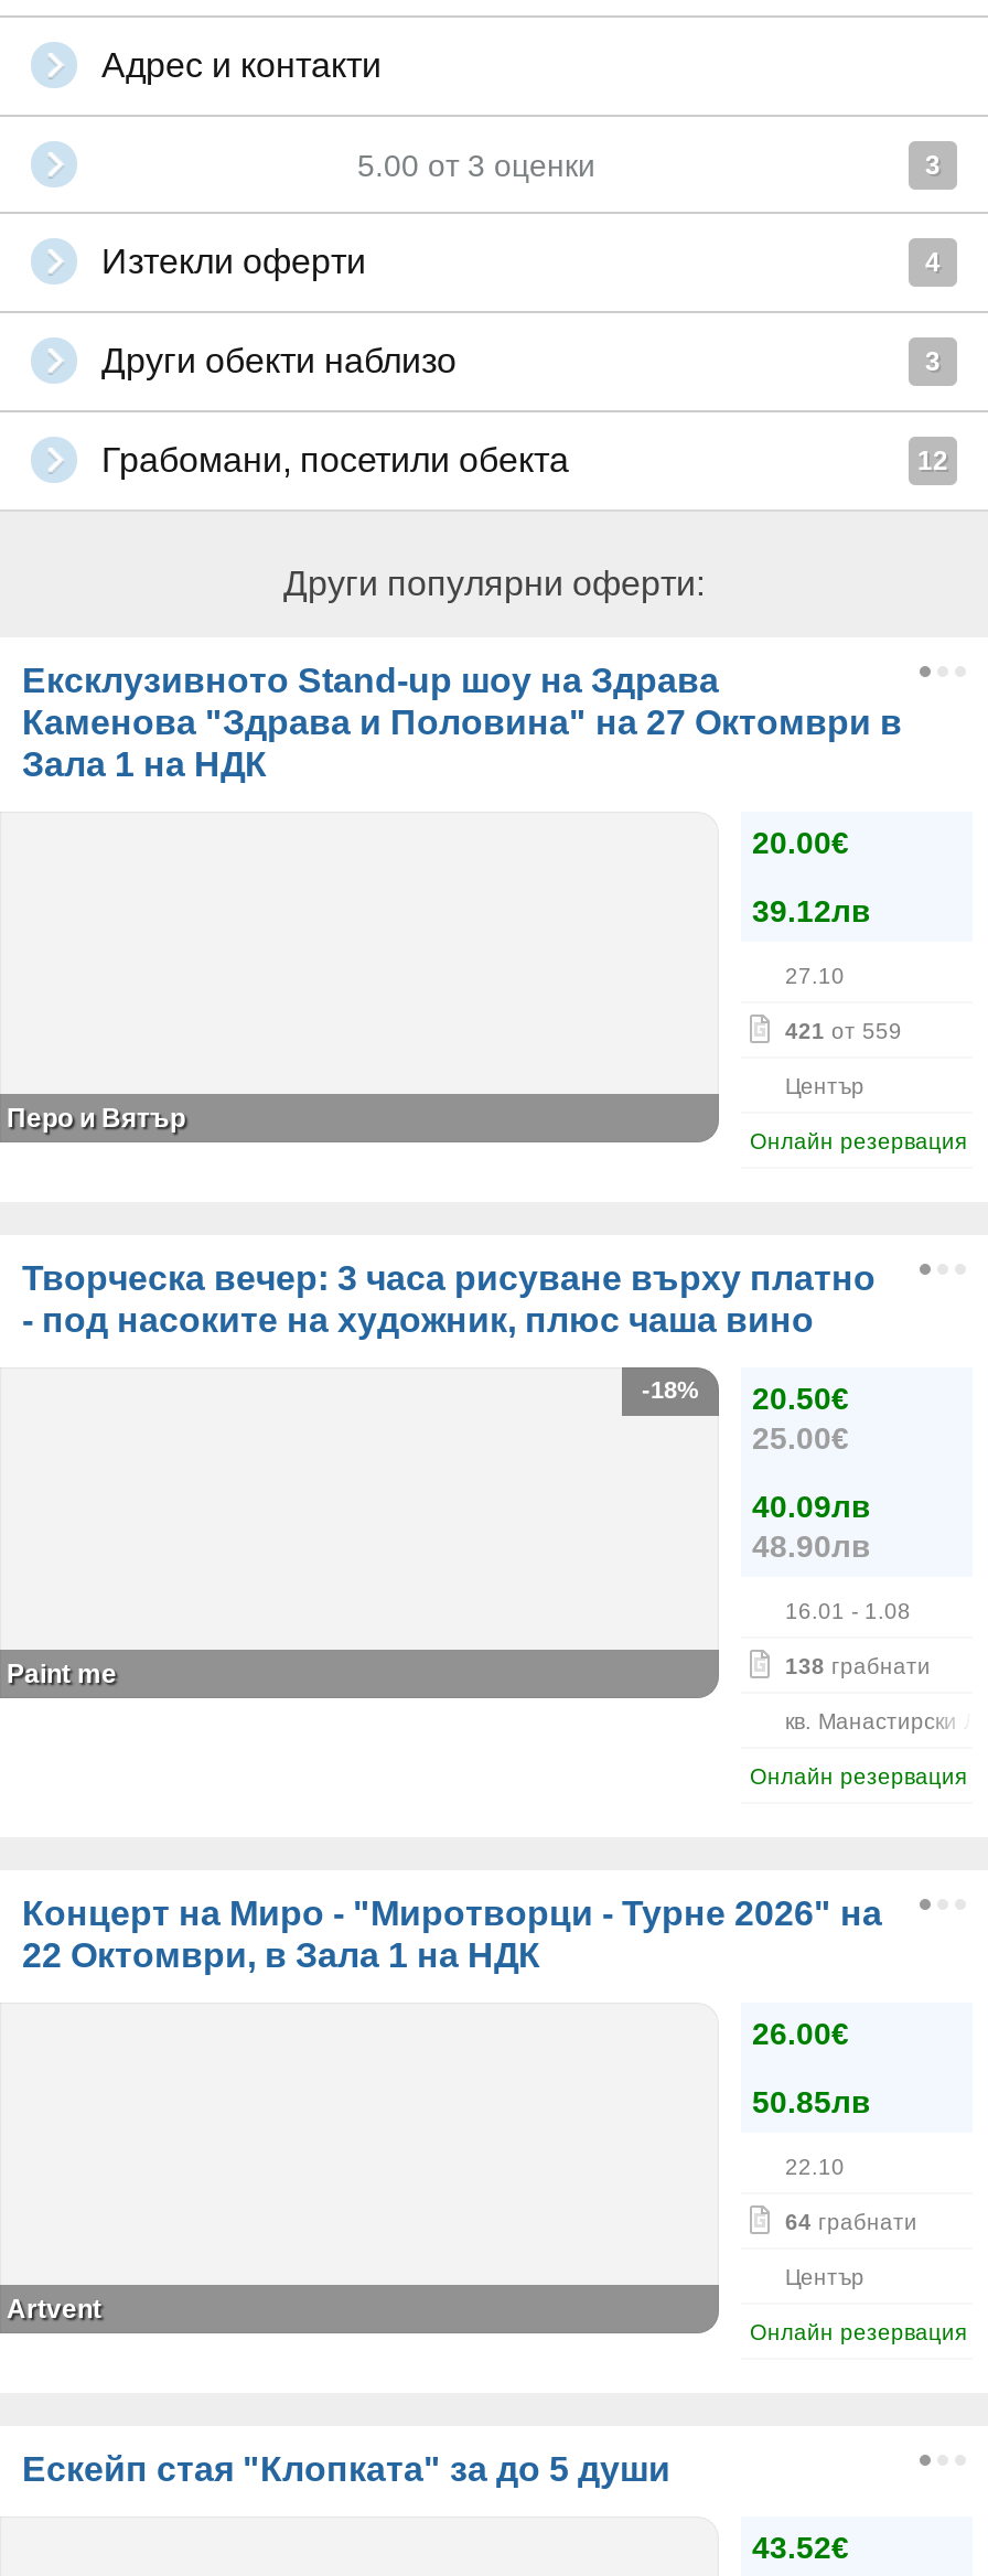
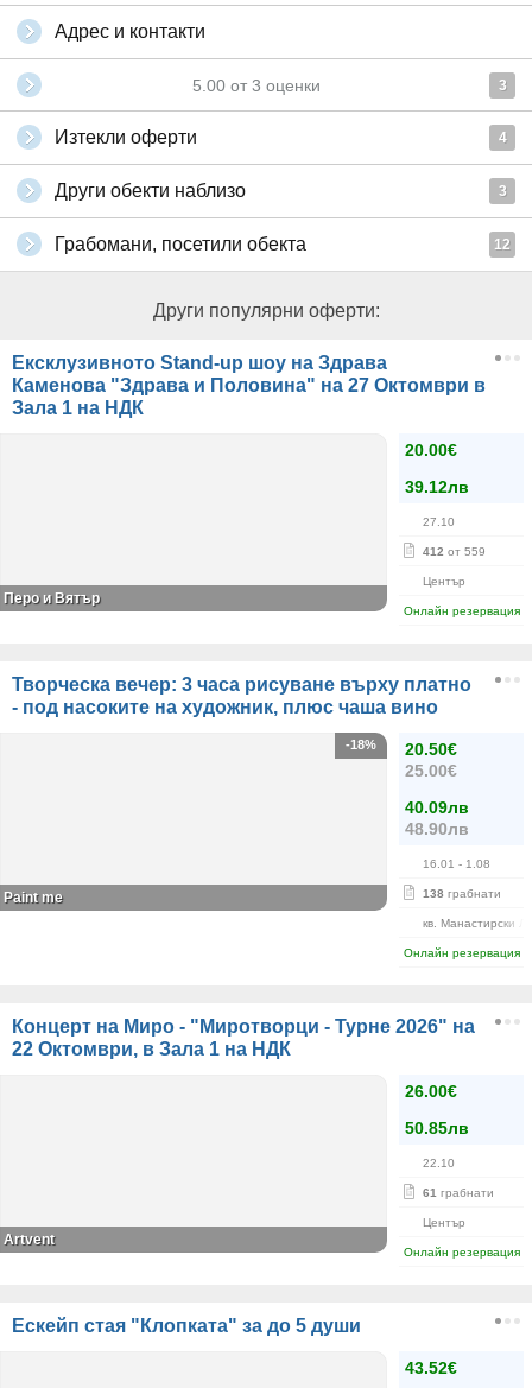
- 421 от 559
+ 412 от 559

- 64 грабнати
+ 61 грабнати
